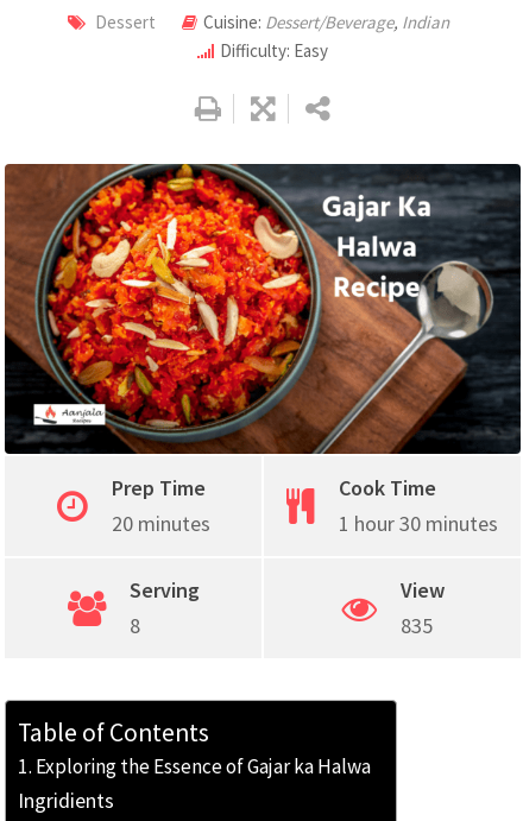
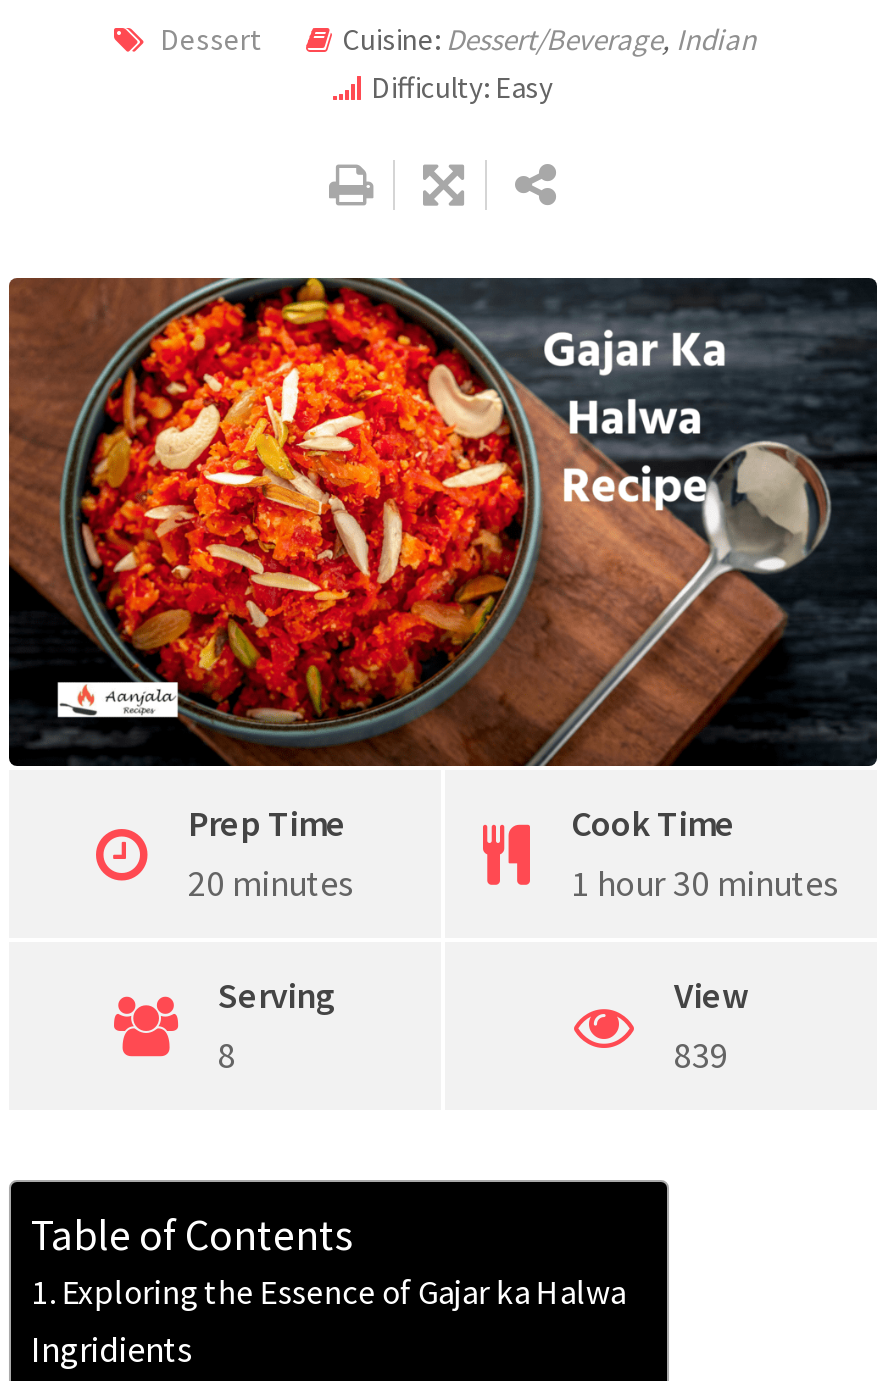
- 835
+ 839
